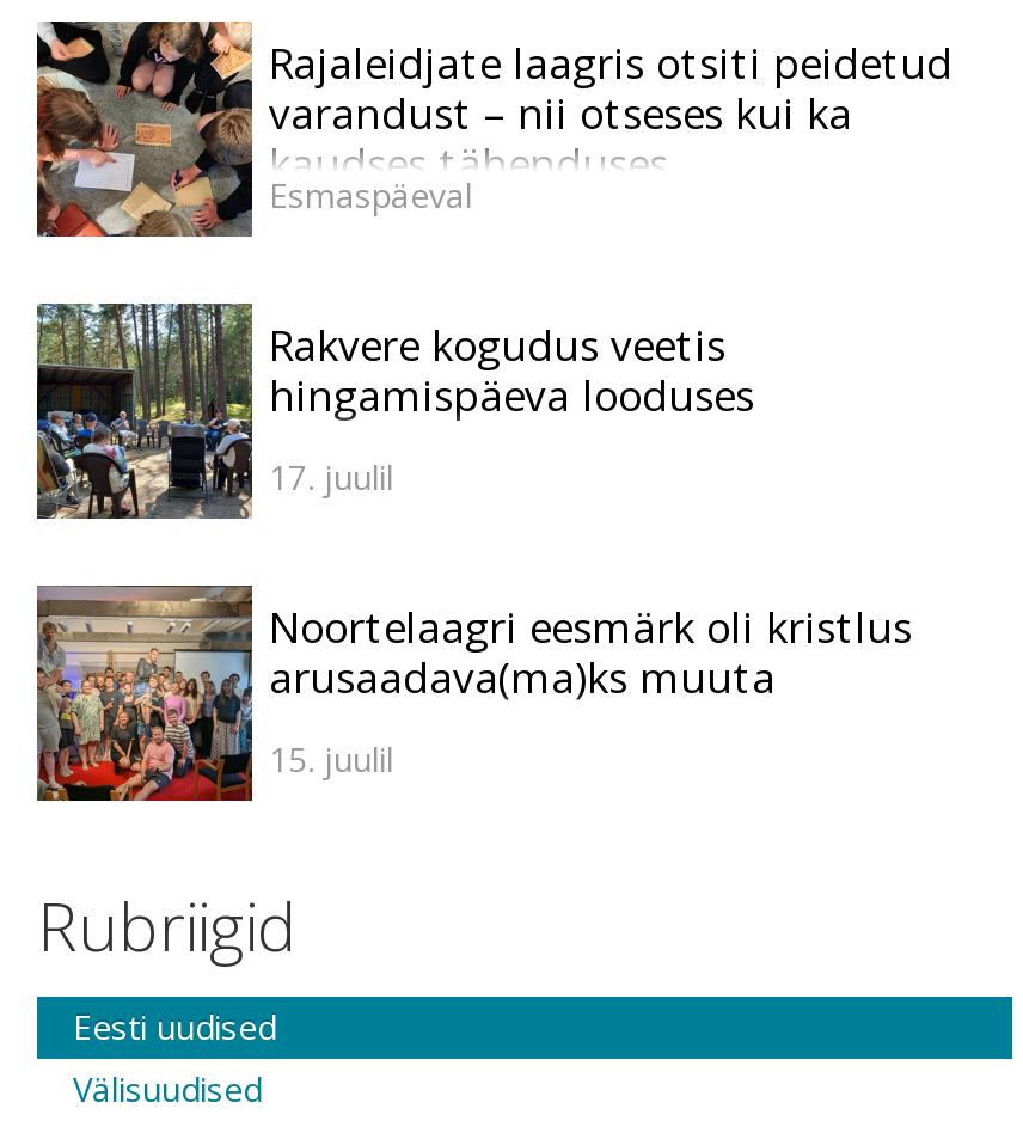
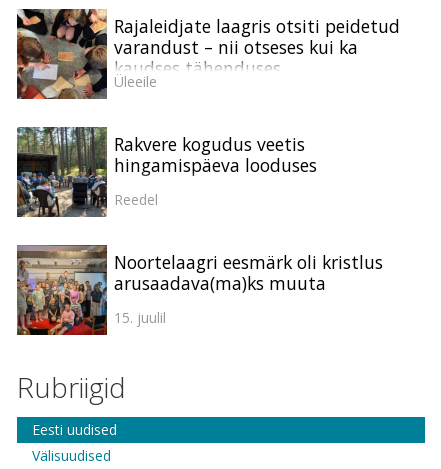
- Esmaspäeval
+ Üleeile

- 17. juulil
+ Reedel
